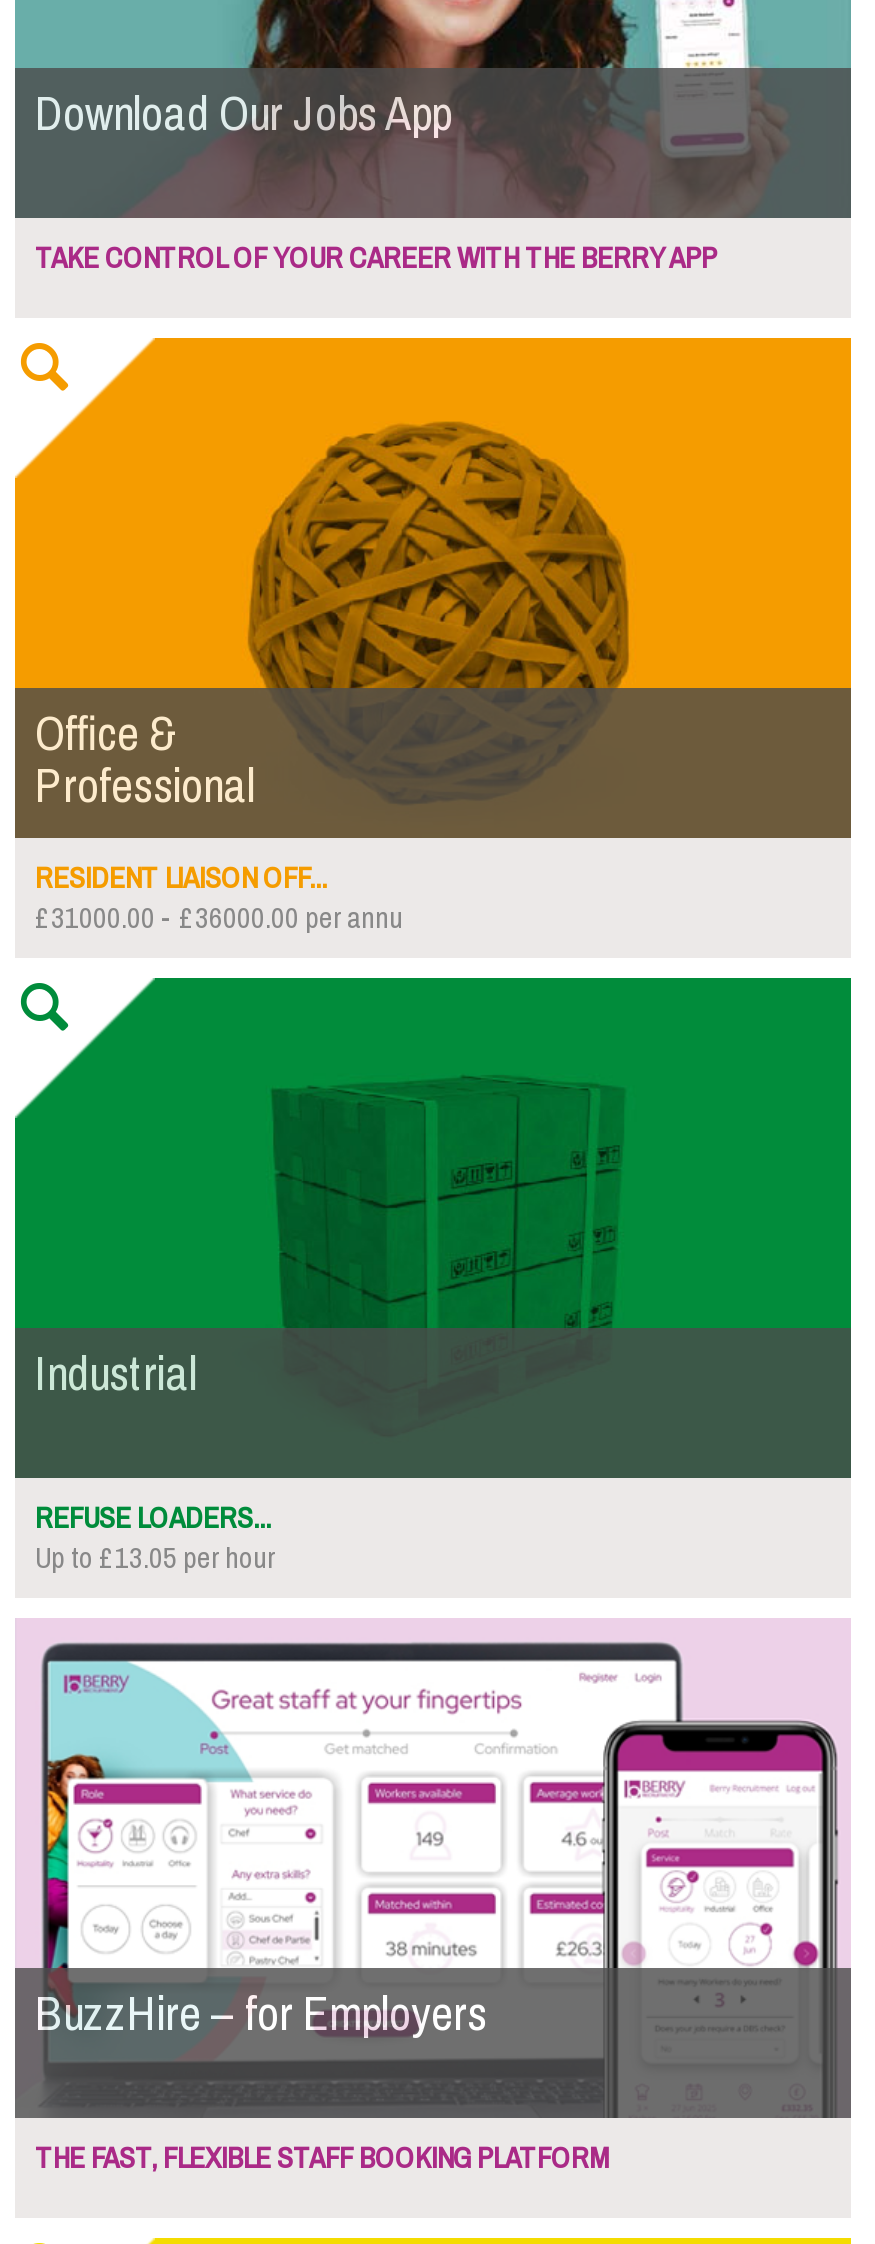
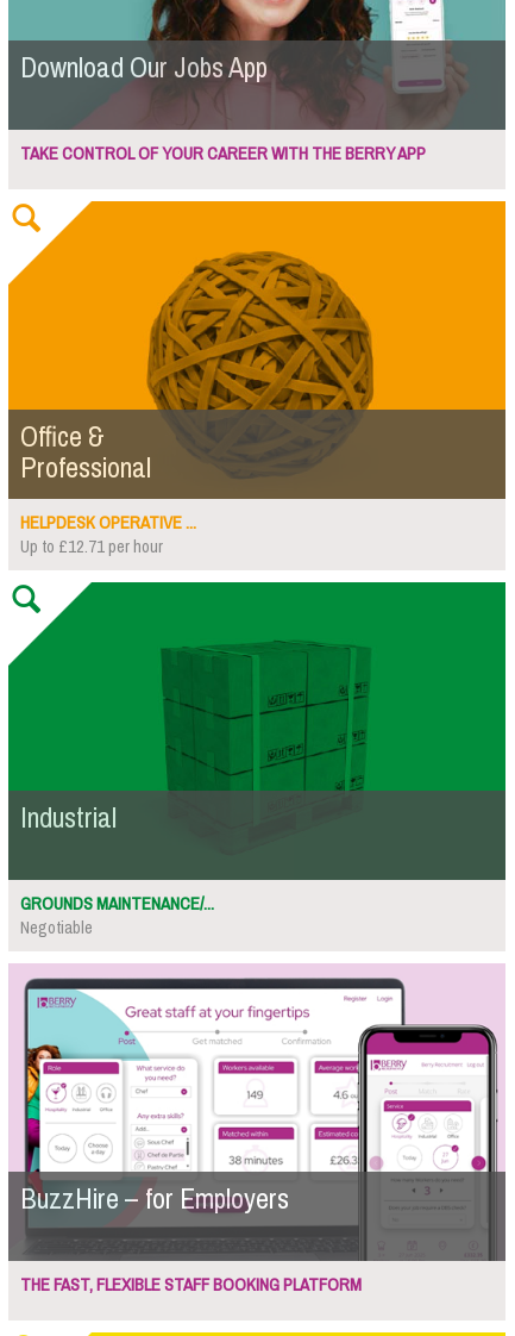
- RESIDENT LIAISON OFF...
- £31000.00 - £36000.00 per annu
+ HELPDESK OPERATIVE ...
+ Up to £12.71 per hour

- REFUSE LOADERS...
- Up to £13.05 per hour
+ GROUNDS MAINTENANCE/...
+ Negotiable
